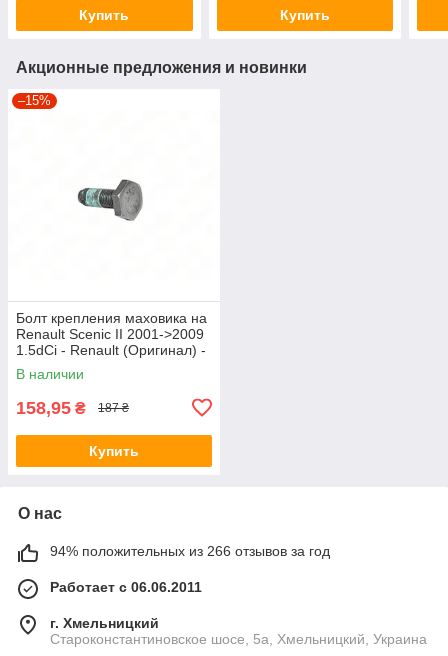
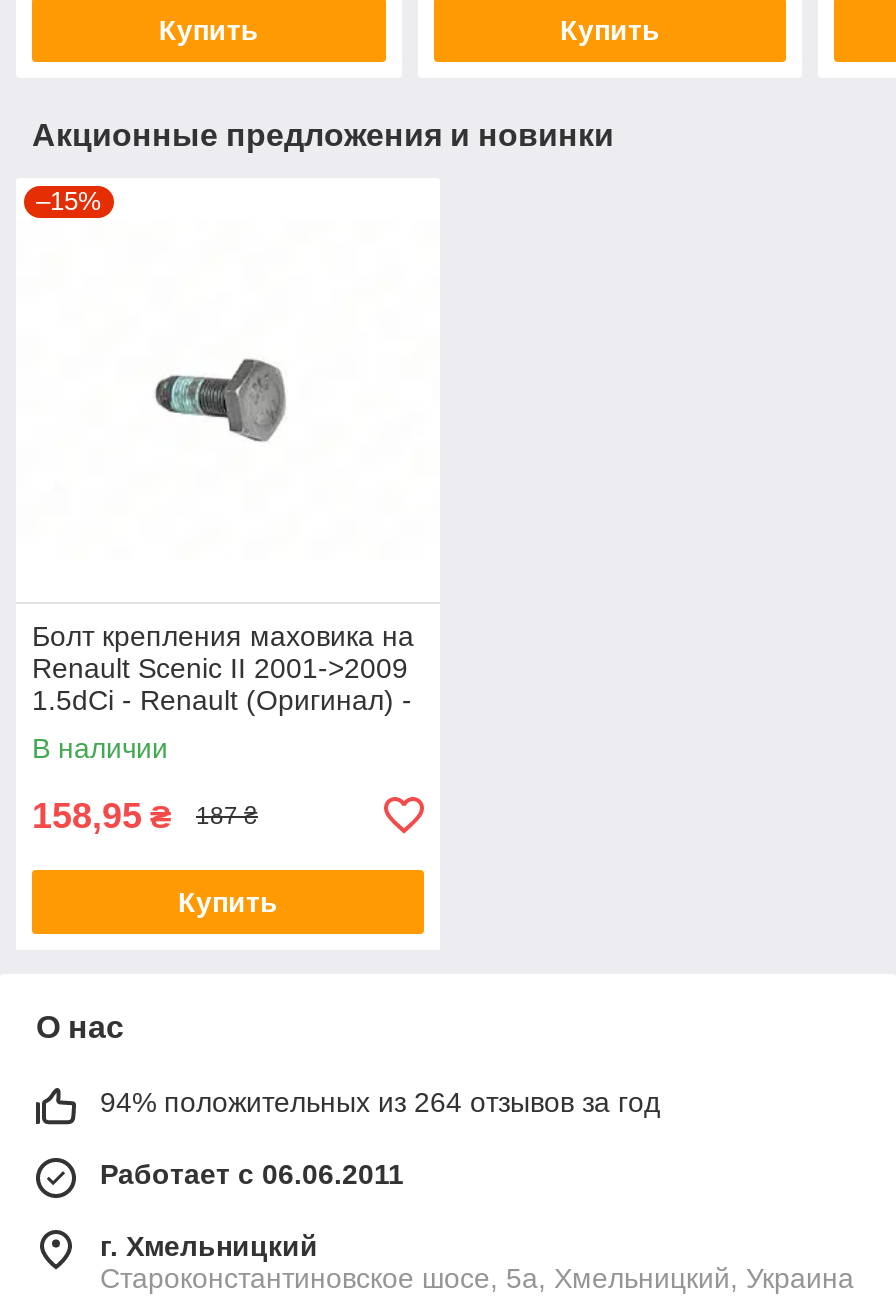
- 94% положительных из 266 отзывов за год
+ 94% положительных из 264 отзывов за год
